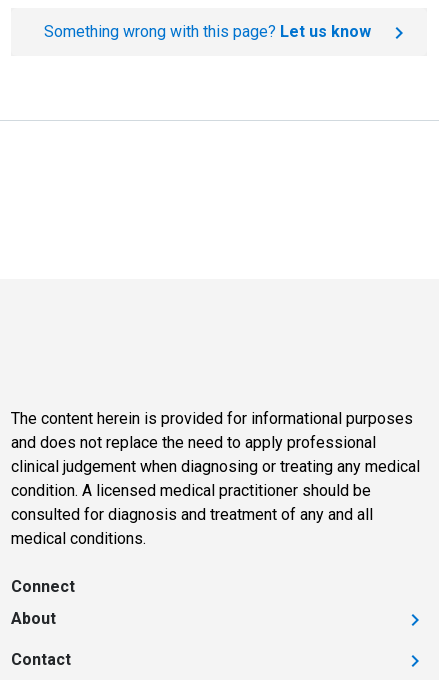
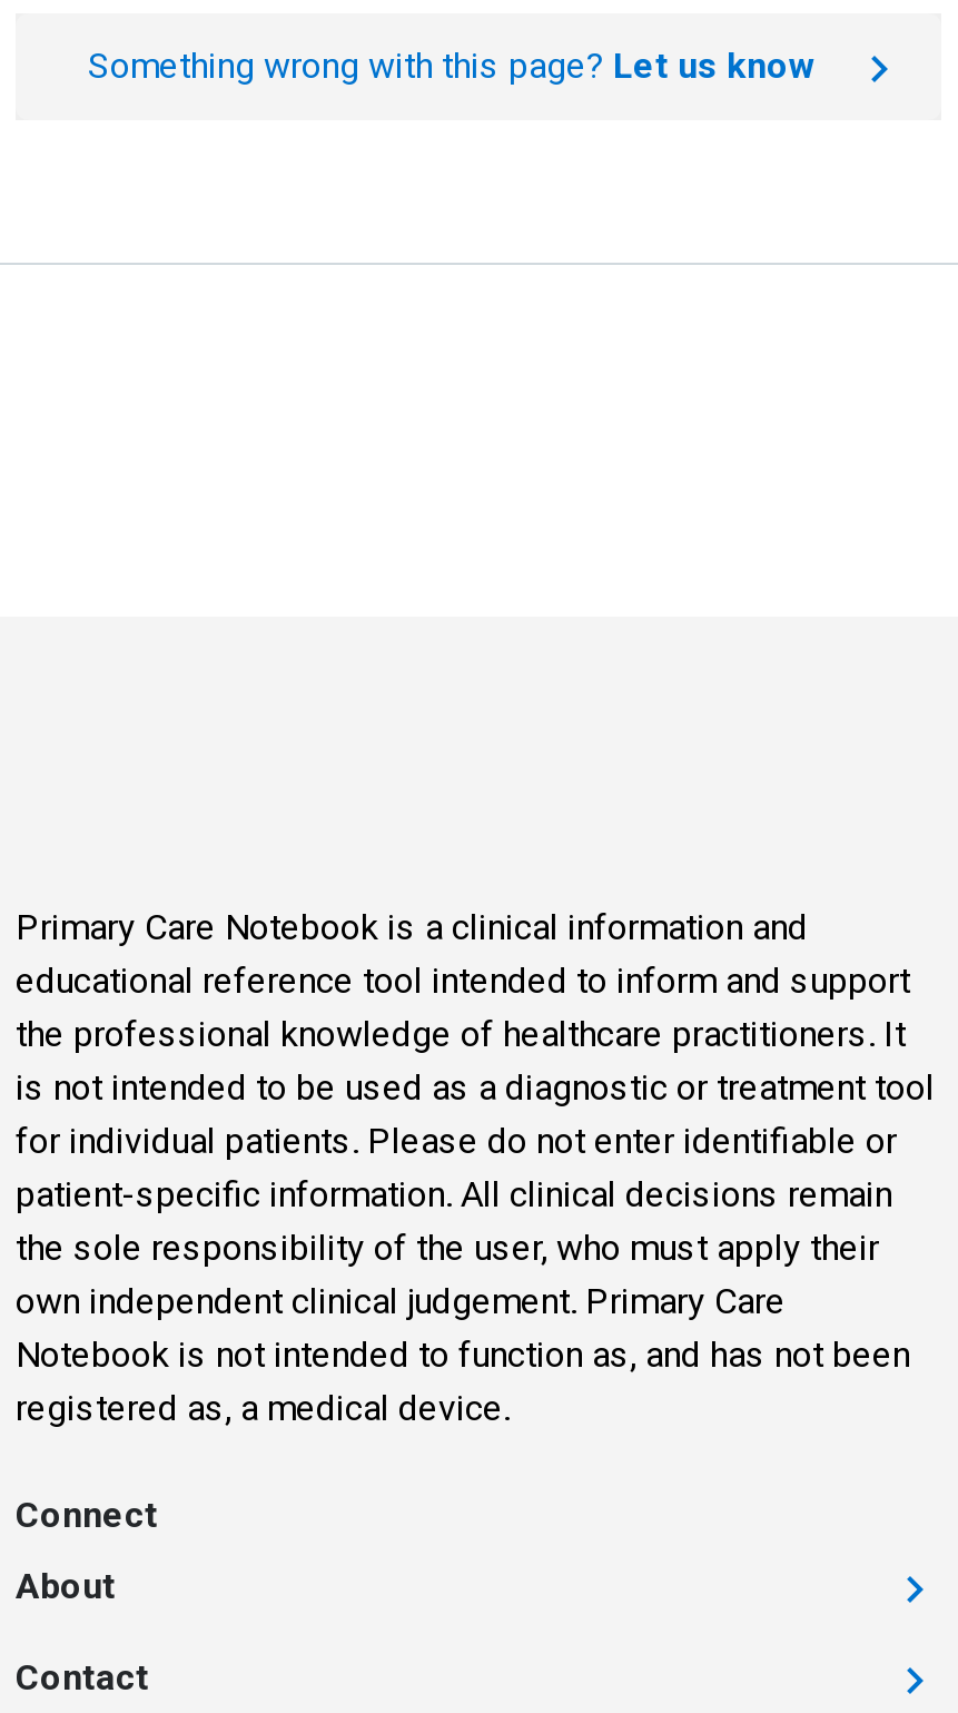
- The content herein is provided for informational purposes
- and does not replace the need to apply professional
- clinical judgement when diagnosing or treating any medical
- condition. A licensed medical practitioner should be
- consulted for diagnosis and treatment of any and all
- medical conditions.
+ Primary Care Notebook is a clinical information and
+ educational reference tool intended to inform and support
+ the professional knowledge of healthcare practitioners. It
+ is not intended to be used as a diagnostic or treatment tool
+ for individual patients. Please do not enter identifiable or
+ patient-specific information. All clinical decisions remain
+ the sole responsibility of the user, who must apply their
+ own independent clinical judgement. Primary Care
+ Notebook is not intended to function as, and has not been
+ registered as, a medical device.
